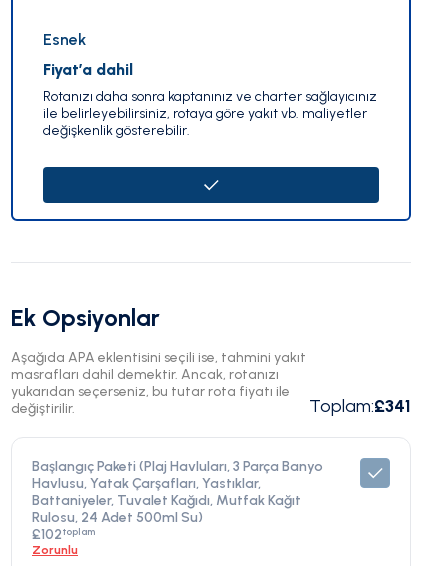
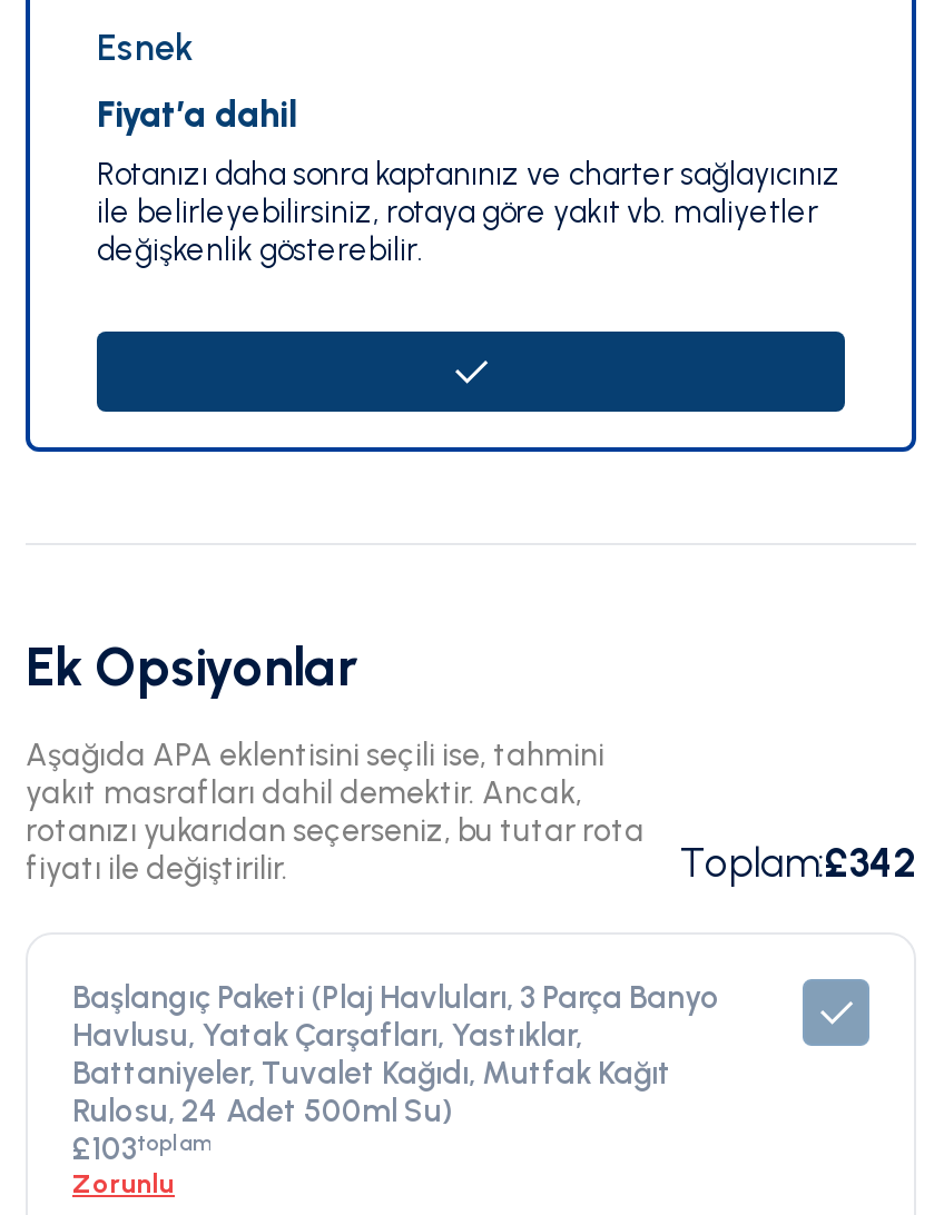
- Aşağıda APA eklentisini seçili ise, tahmini yakıt
- masrafları dahil demektir. Ancak, rotanızı
- yukarıdan seçerseniz, bu tutar rota fiyatı ile
- değiştirilir.
- Toplam:£341
+ Aşağıda APA eklentisini seçili ise, tahmini
+ yakıt masrafları dahil demektir. Ancak,
+ rotanızı yukarıdan seçerseniz, bu tutar rota
+ fiyatı ile değiştirilir.
+ Toplam:£342

- £102toplam
+ £103toplam
